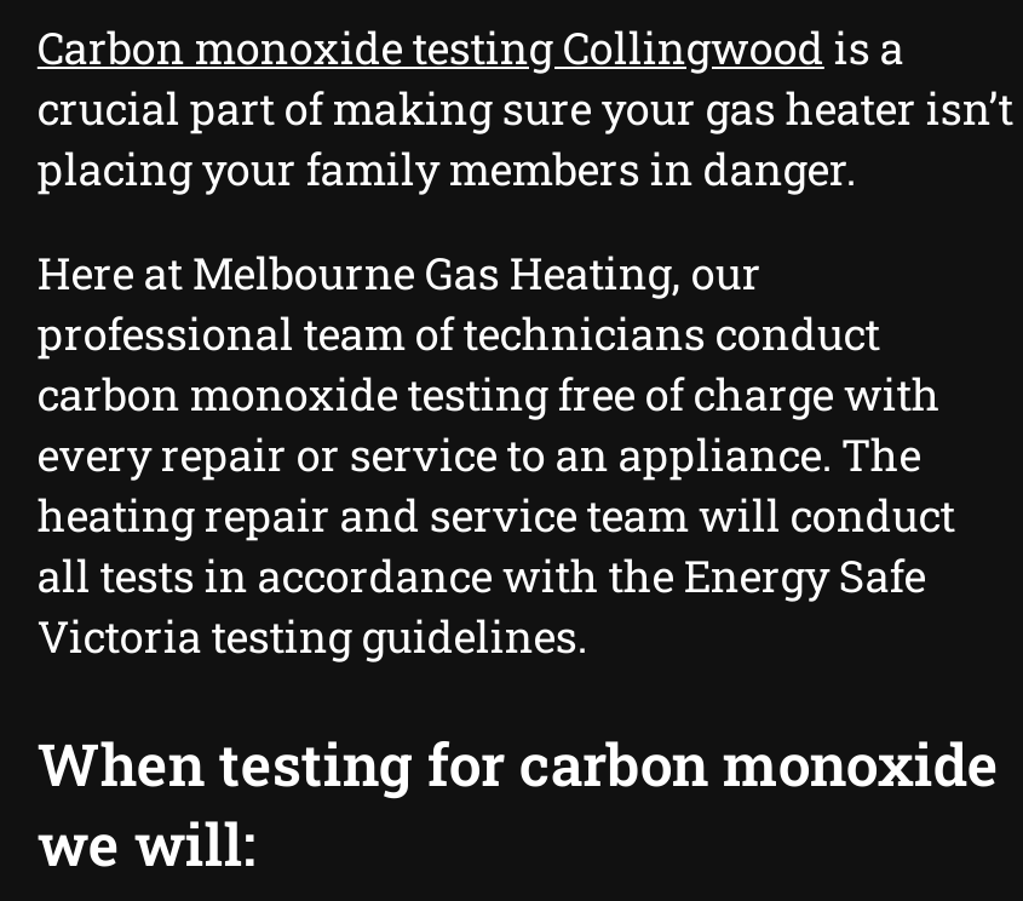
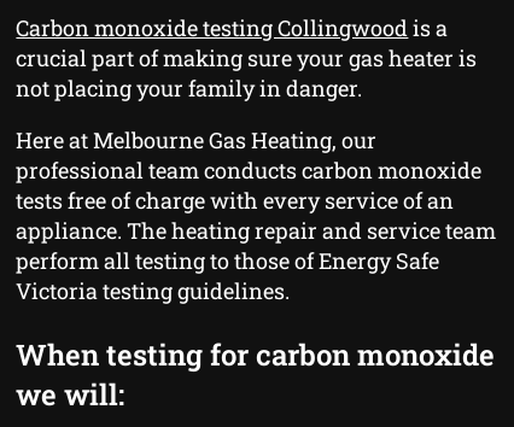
- crucial part of making sure your gas heater isn’t
+ crucial part of making sure your gas heater is

- placing your family members in danger.
+ not placing your family in danger.

- professional team of technicians conduct
- carbon monoxide testing free of charge with
- every repair or service to an appliance. The
- heating repair and service team will conduct
- all tests in accordance with the Energy Safe
+ professional team conducts carbon monoxide
+ tests free of charge with every service of an
+ appliance. The heating repair and service team
+ perform all testing to those of Energy Safe
